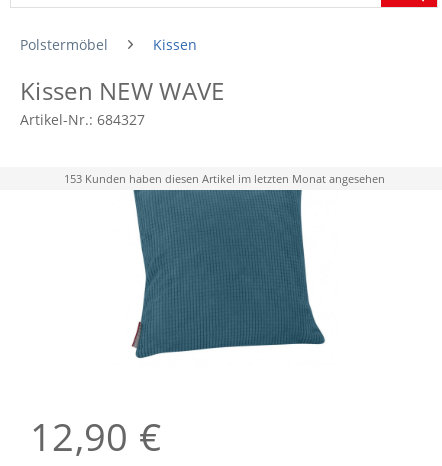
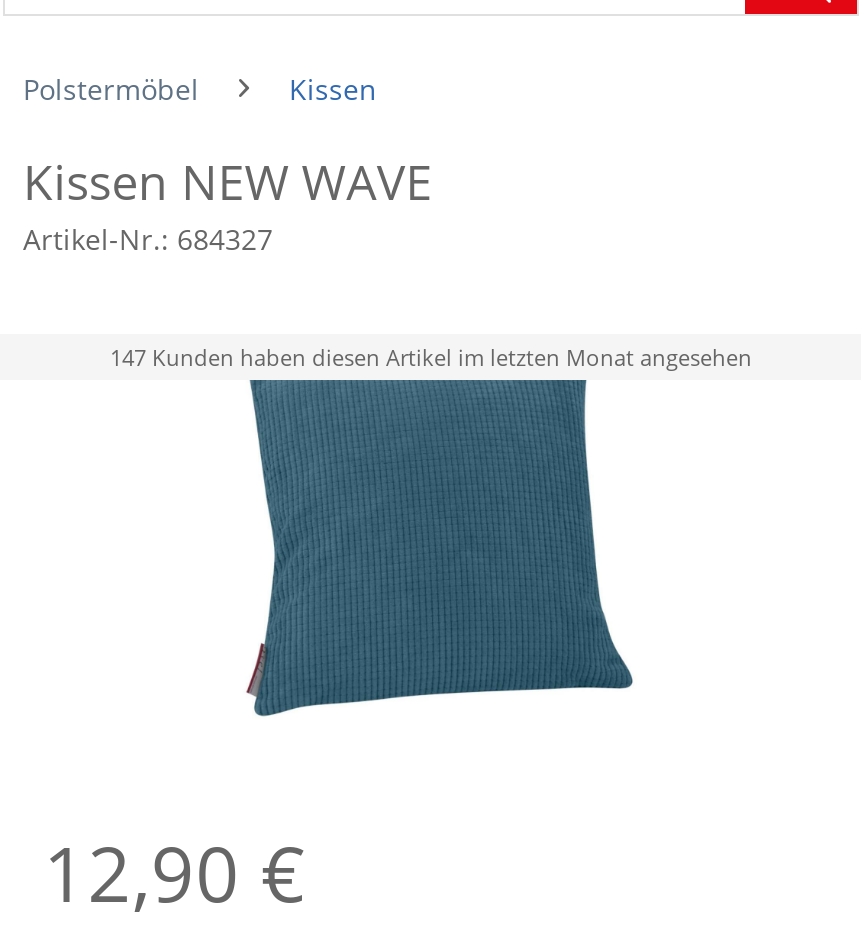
- 153 Kunden haben diesen Artikel im letzten Monat angesehen
+ 147 Kunden haben diesen Artikel im letzten Monat angesehen
